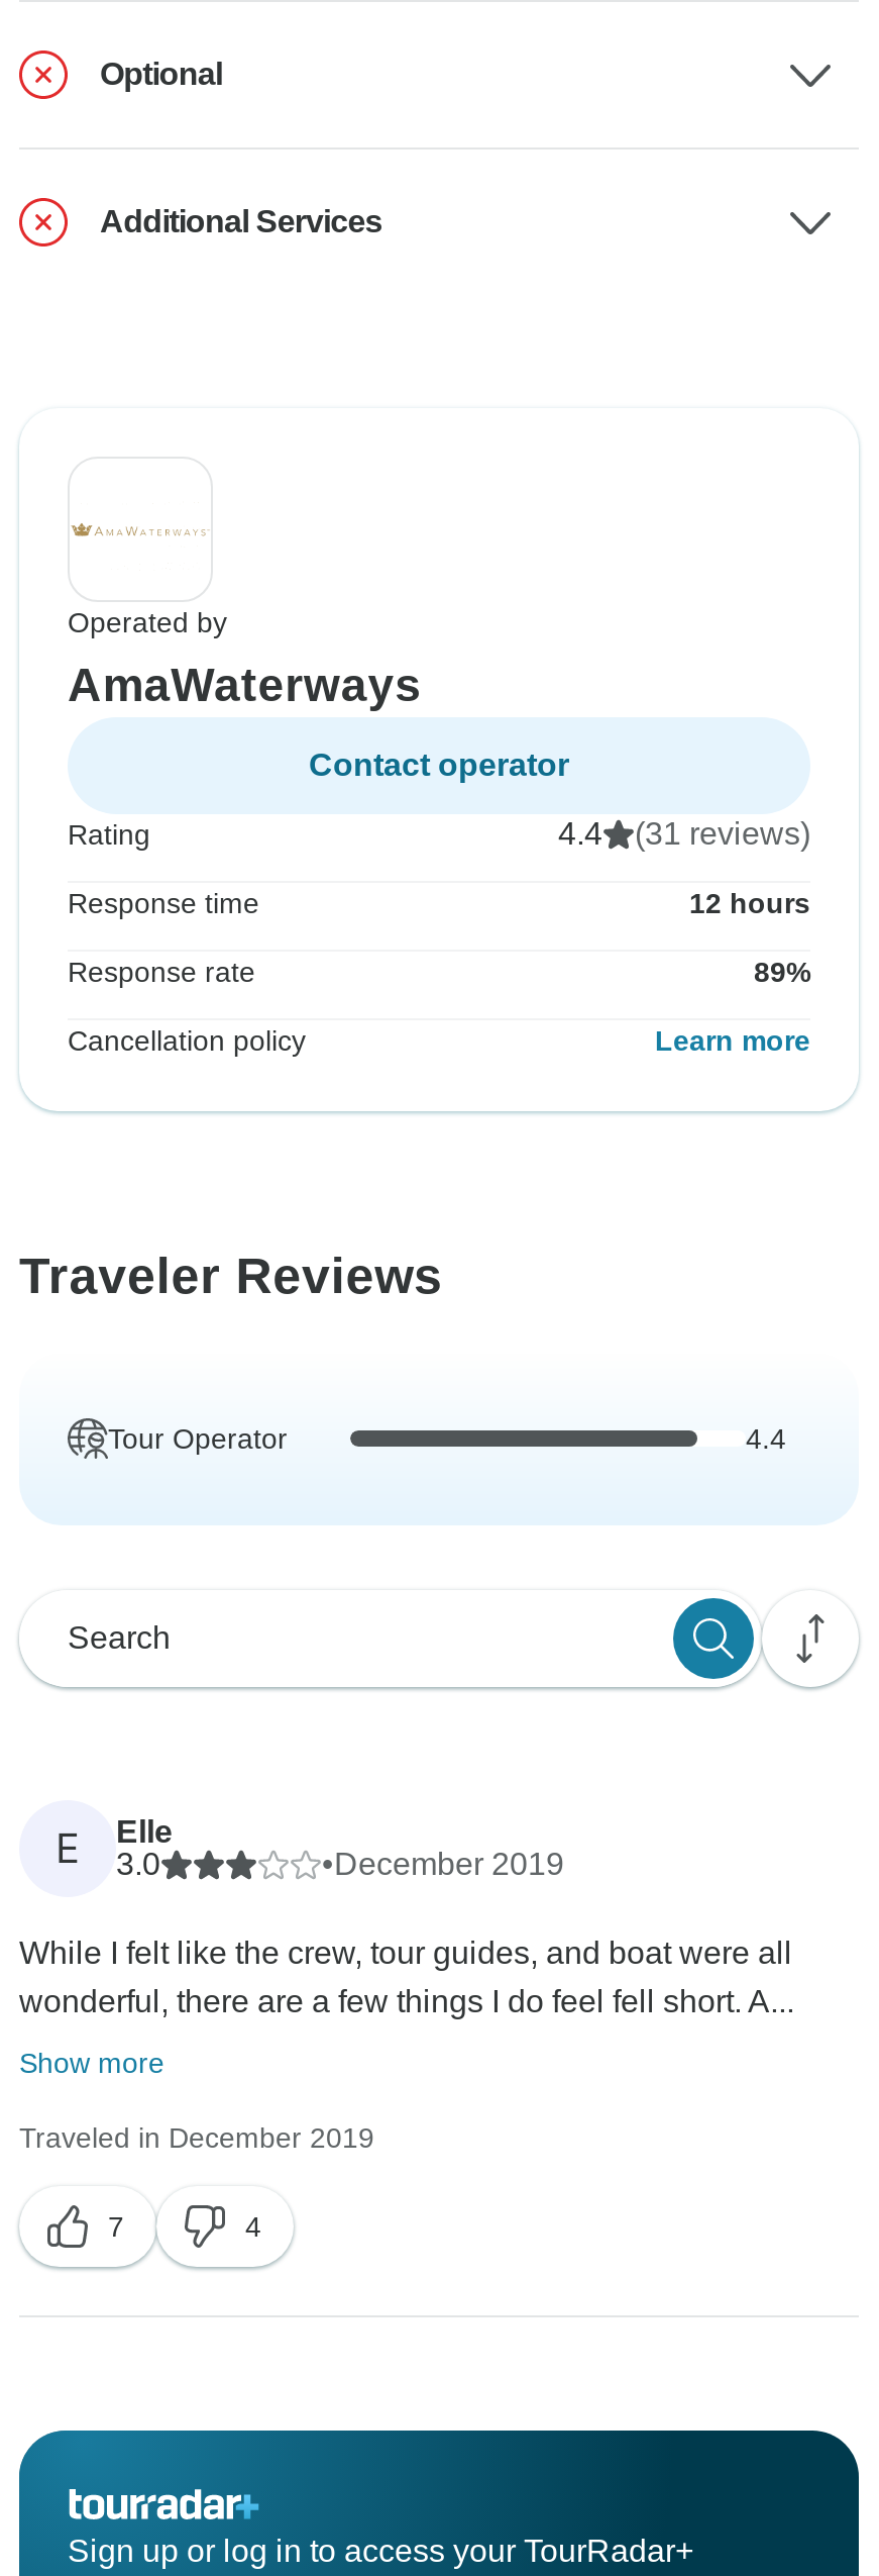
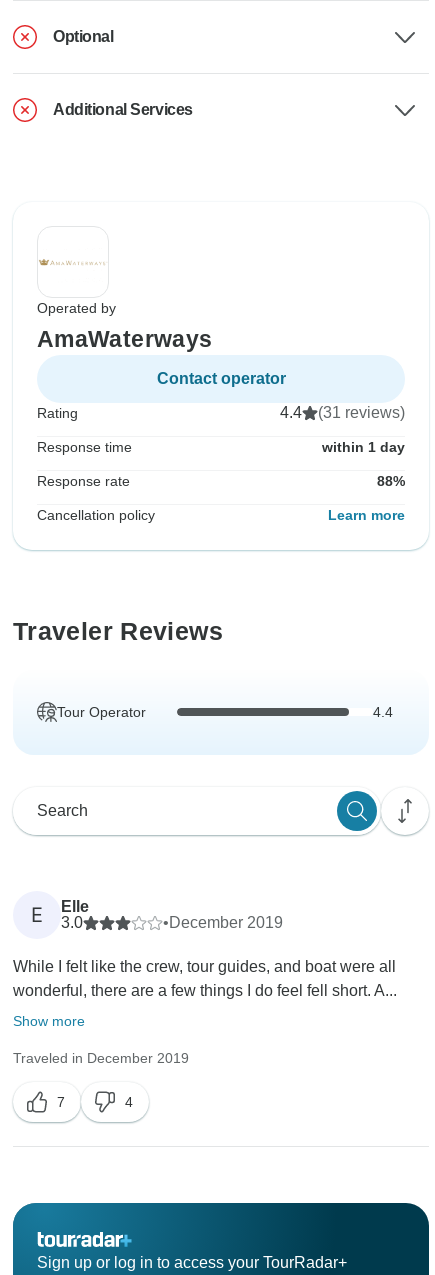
- 12 hours
+ within 1 day

- 89%
+ 88%
